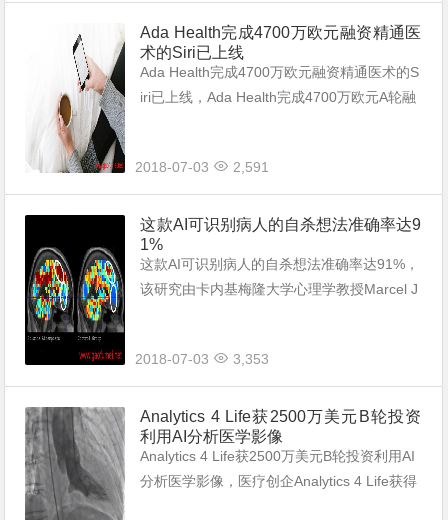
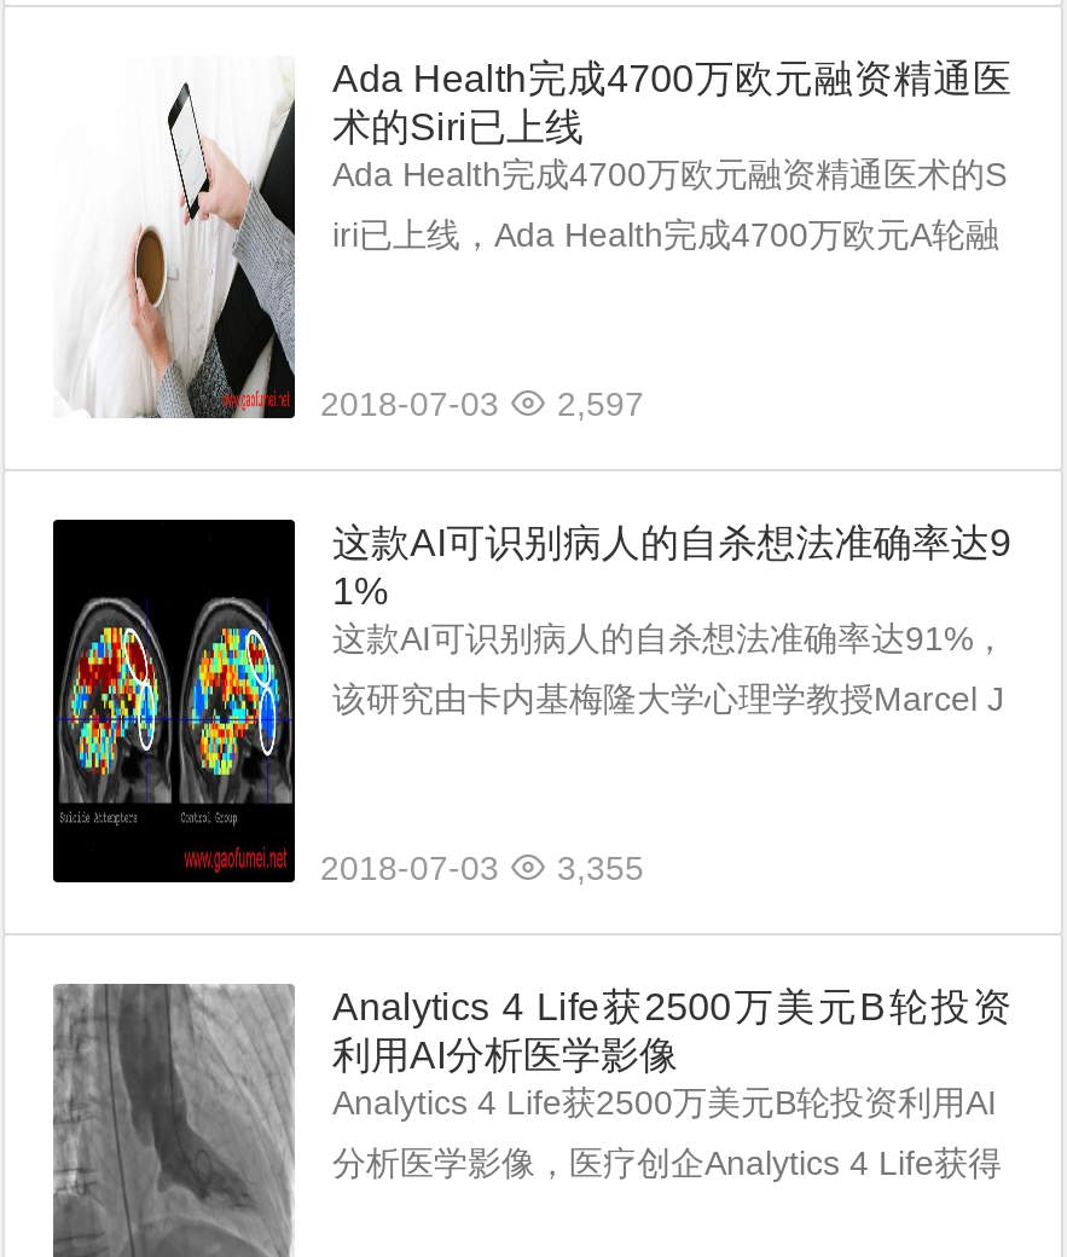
- 2,591
+ 2,597

- 3,353
+ 3,355
